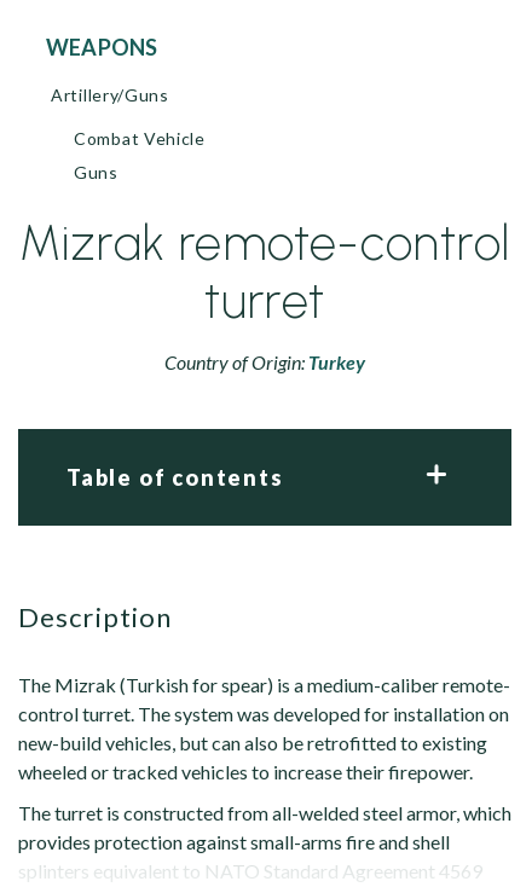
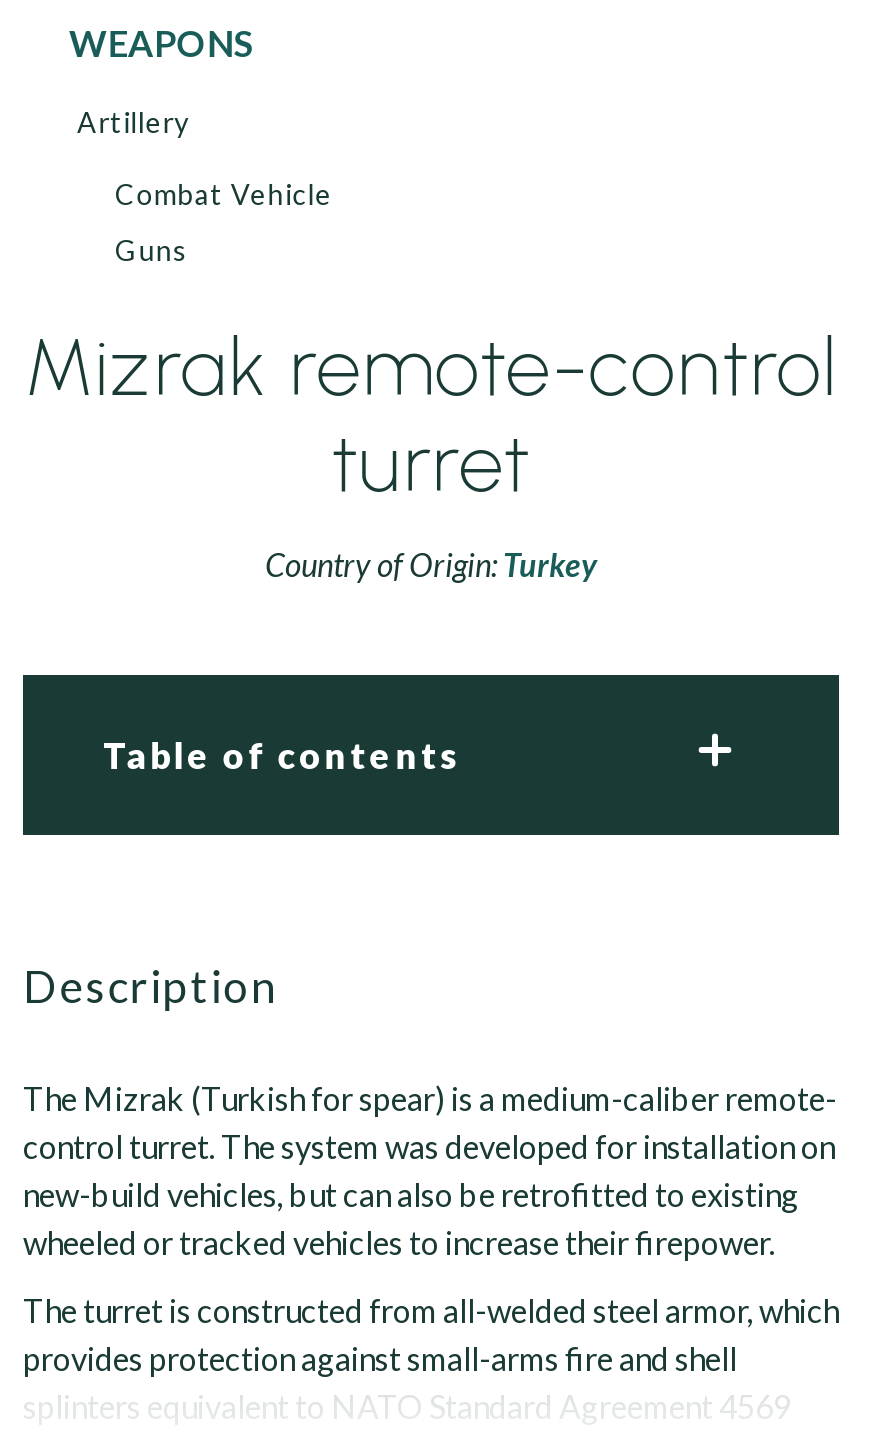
- Artillery/Guns
+ Artillery
